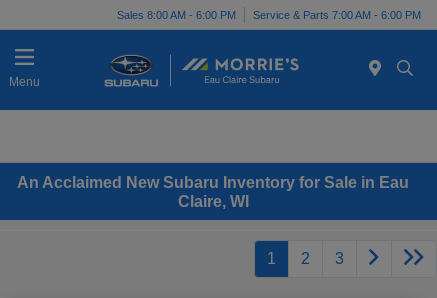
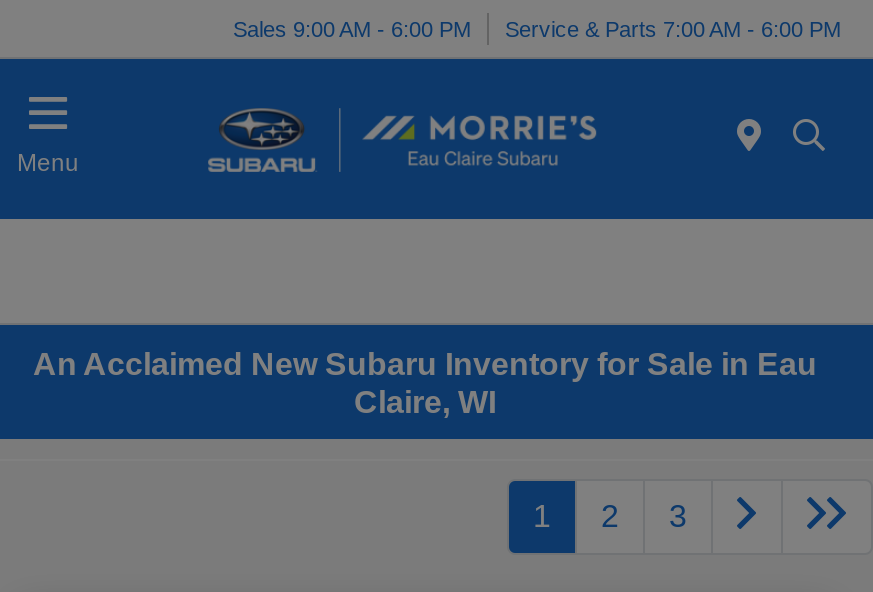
- Sales 8:00 AM - 6:00 PM Service & Parts 7:00 AM - 6:00 PM
+ Sales 9:00 AM - 6:00 PM Service & Parts 7:00 AM - 6:00 PM
